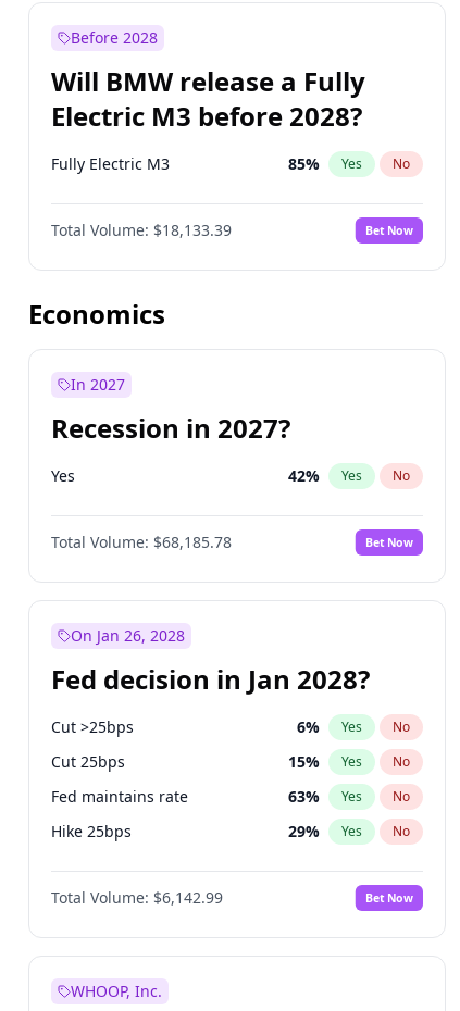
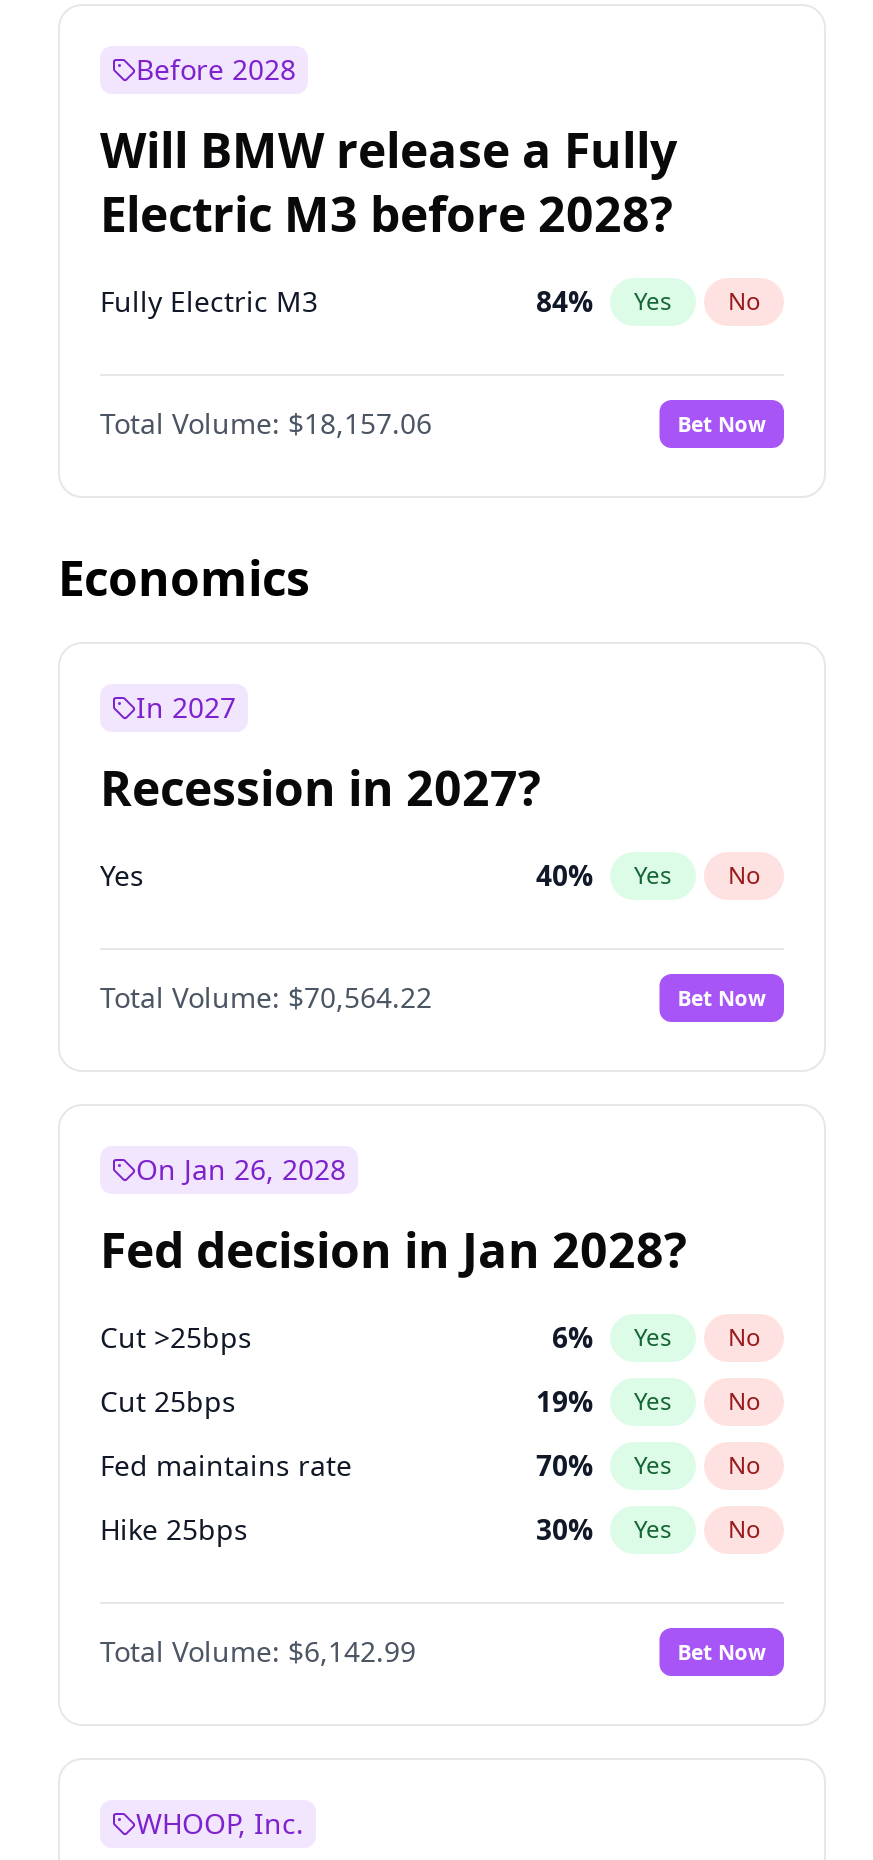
- 85% Yes No
+ 84% Yes No

- Total Volume: $18,133.39
+ Total Volume: $18,157.06

- 42% Yes No
+ 40% Yes No

- Total Volume: $68,185.78
+ Total Volume: $70,564.22

- 15% Yes No
+ 19% Yes No

- 63% Yes No
+ 70% Yes No

- 29% Yes No
+ 30% Yes No
